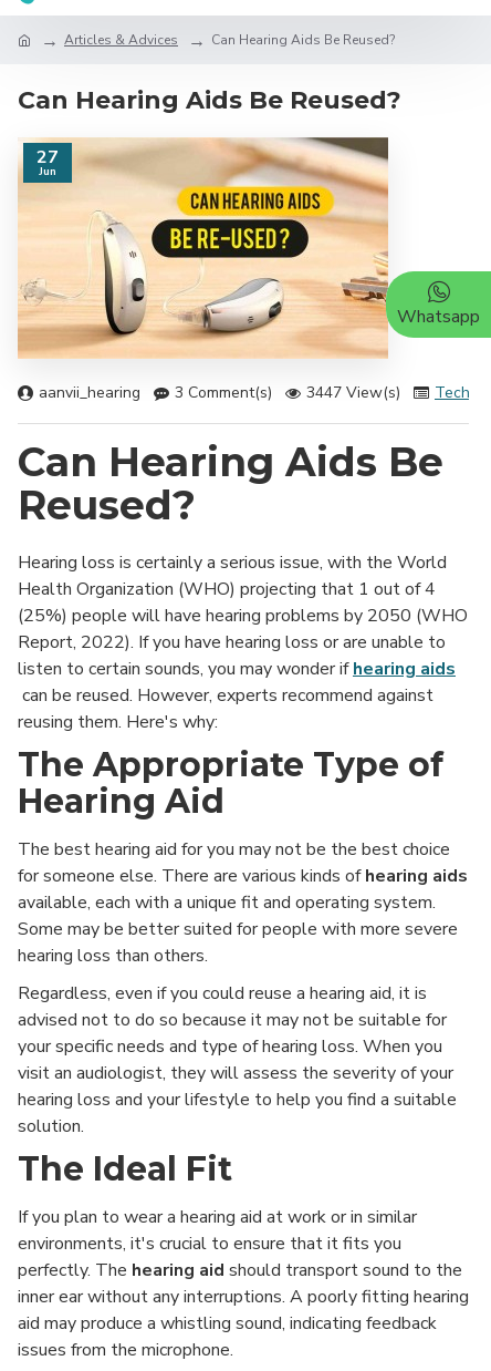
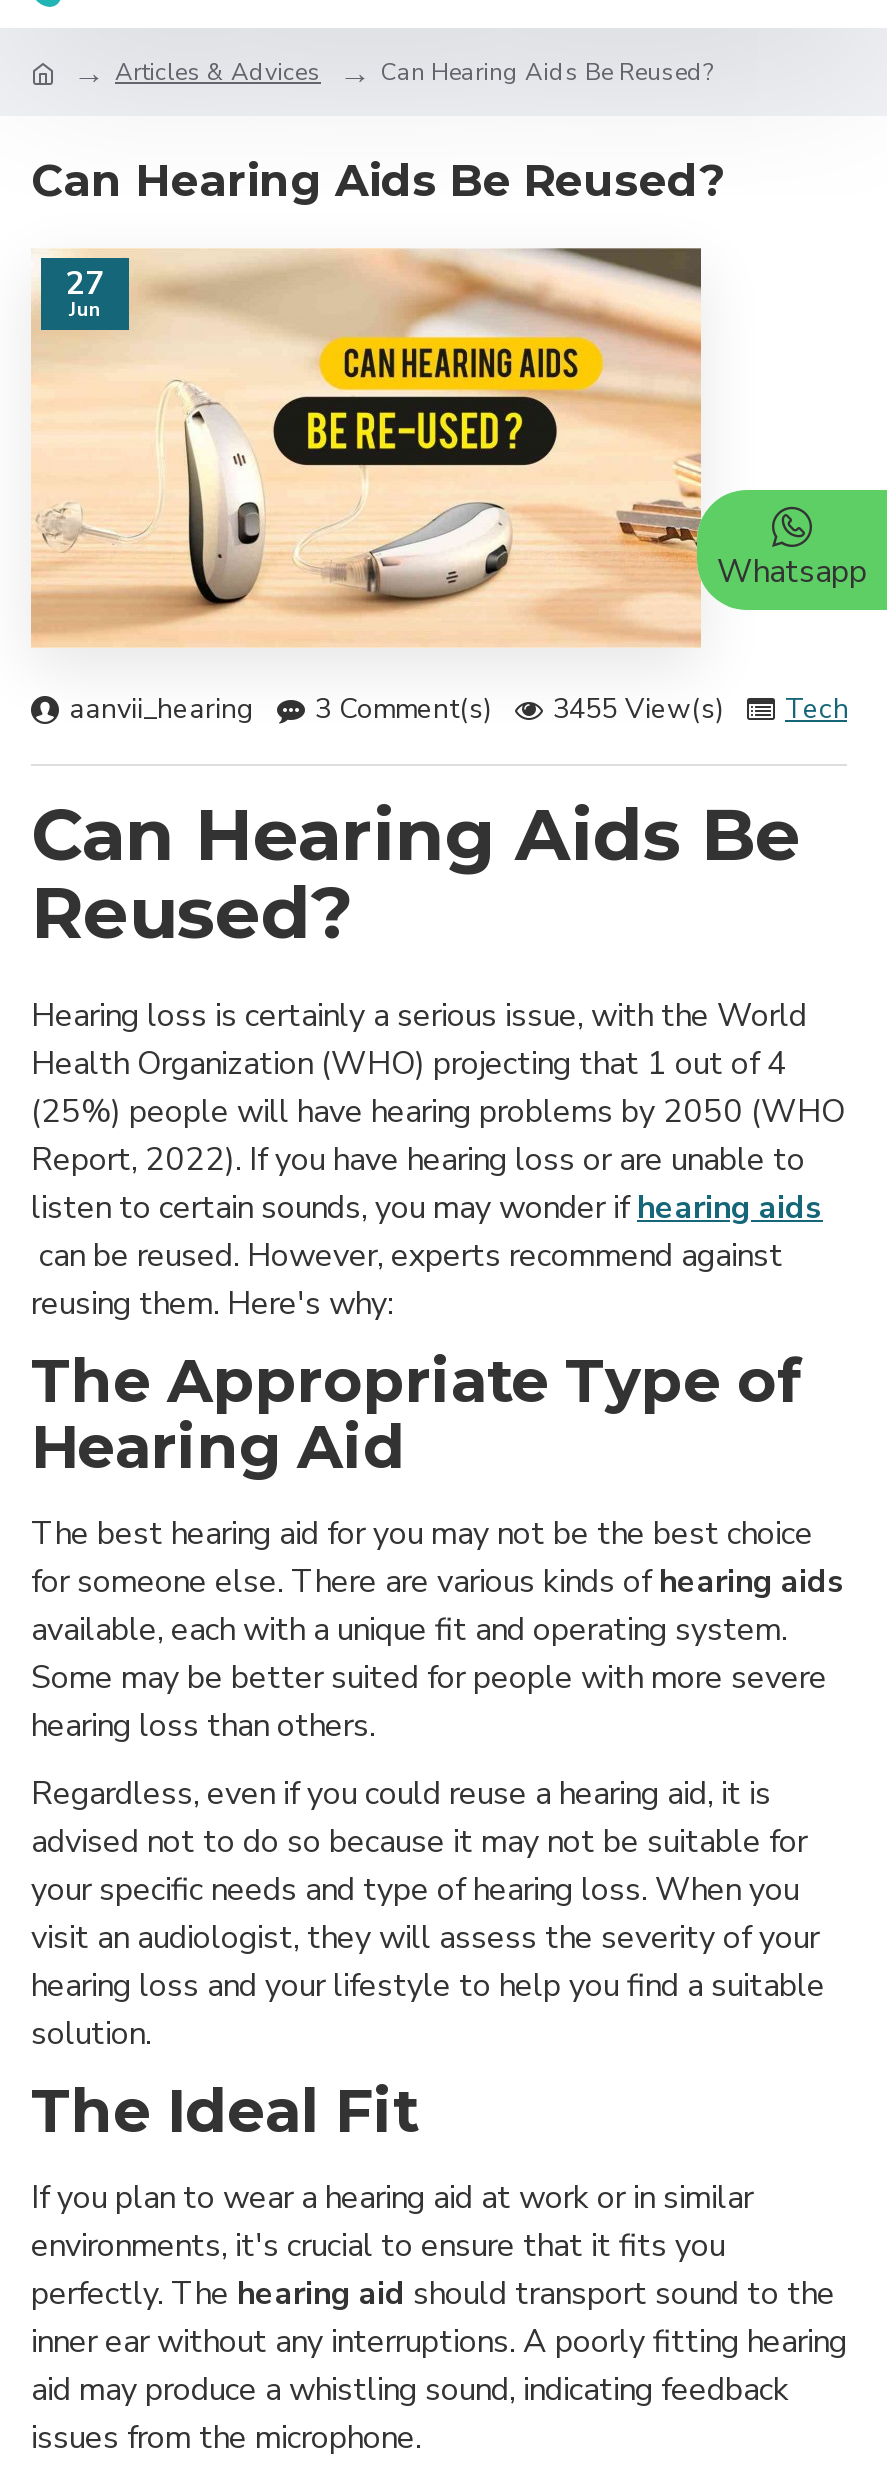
- 3447 View(s)
+ 3455 View(s)
